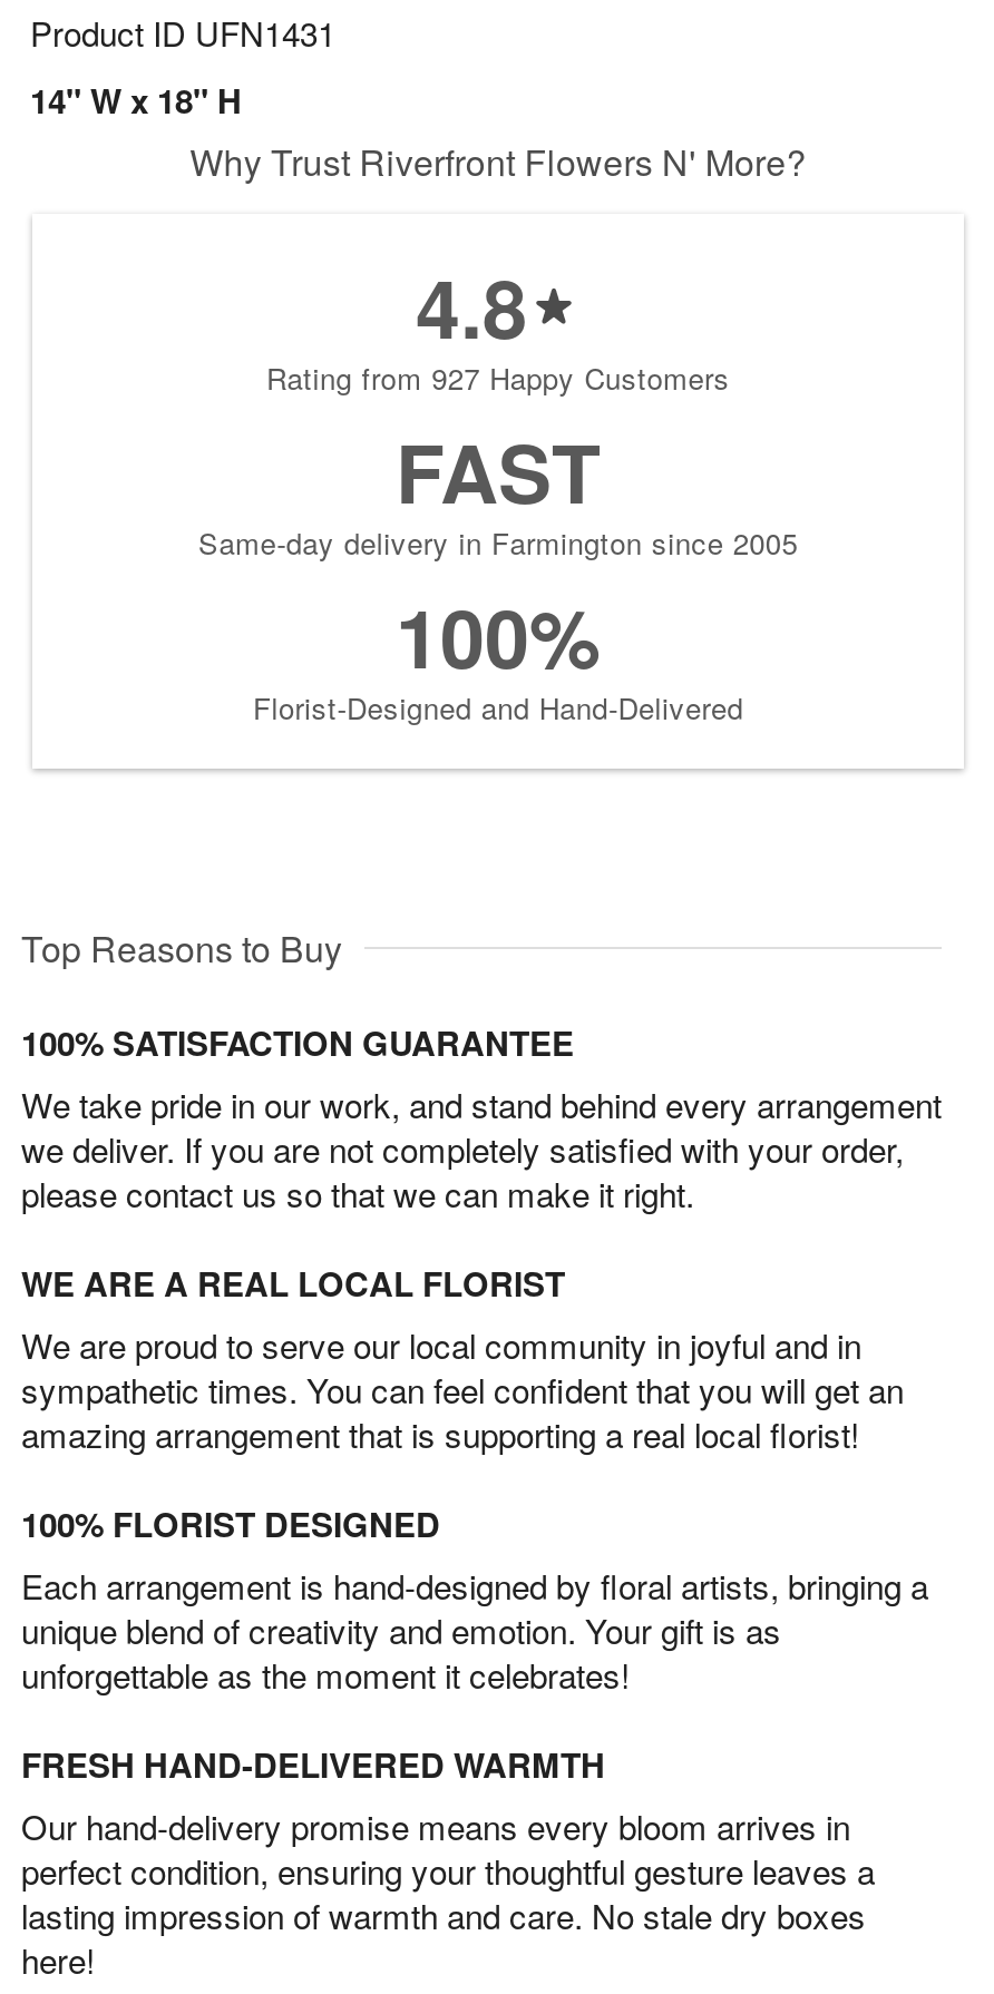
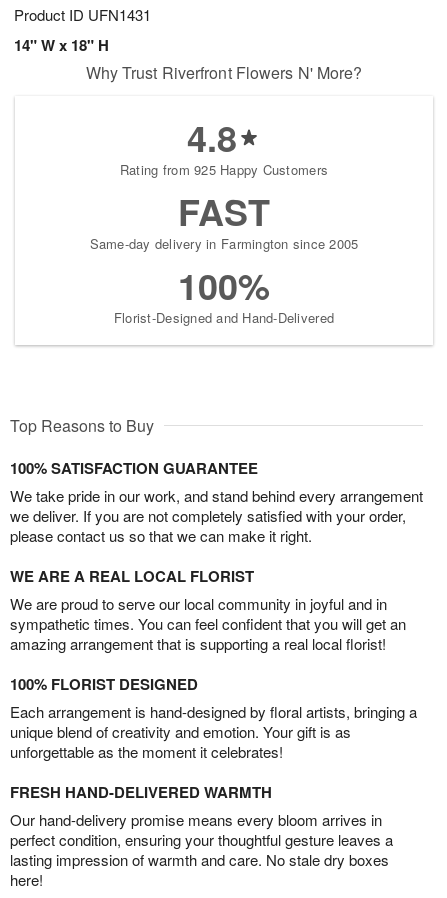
- Rating from 927 Happy Customers
+ Rating from 925 Happy Customers
